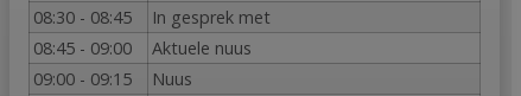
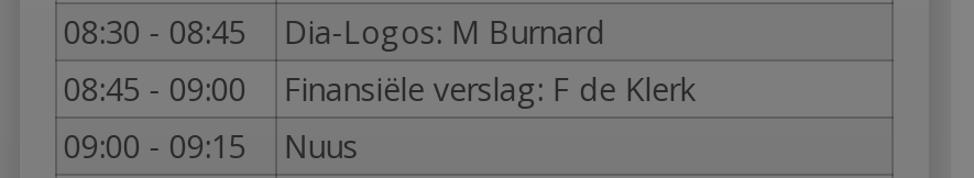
- In gesprek met
+ Dia-Logos: M Burnard

- Aktuele nuus
+ Finansiële verslag: F de Klerk
